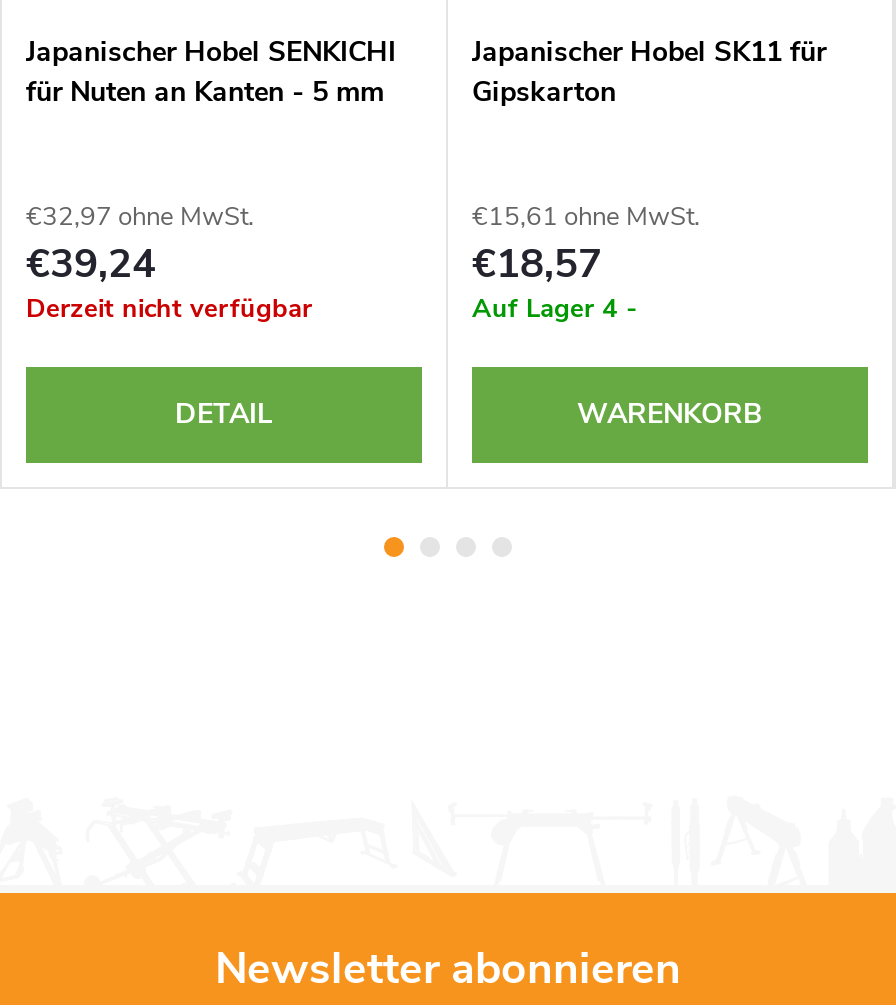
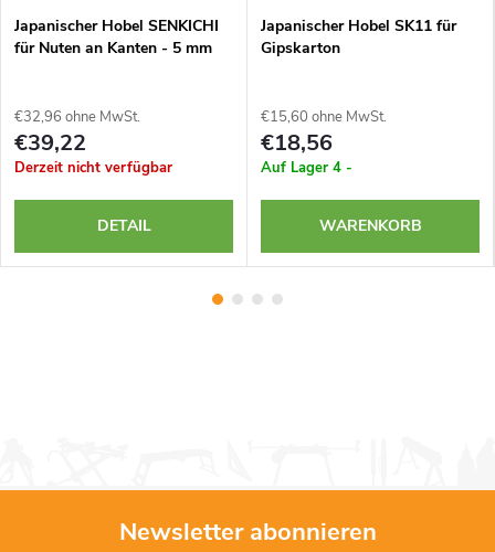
- €32,97 ohne MwSt.
+ €32,96 ohne MwSt.

- €15,61 ohne MwSt.
+ €15,60 ohne MwSt.

- €39,24
+ €39,22

- €18,57
+ €18,56
